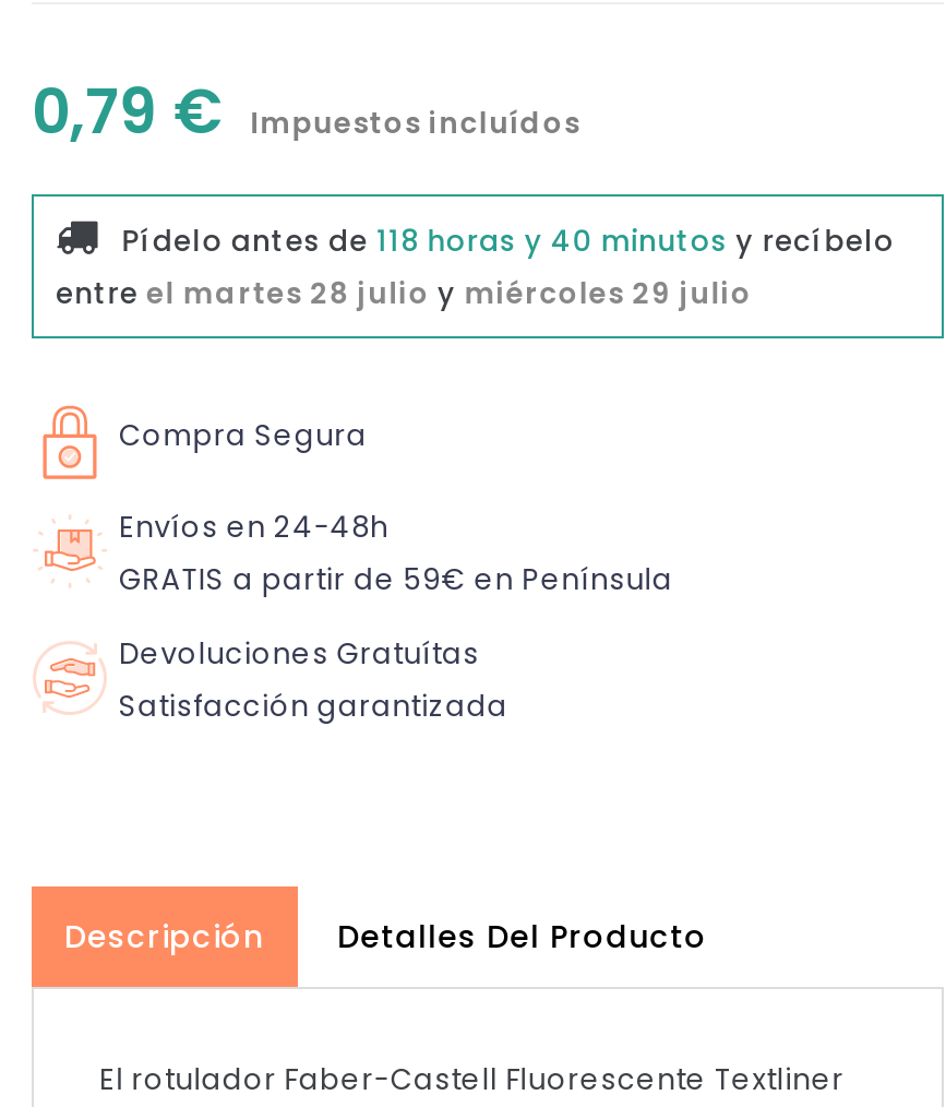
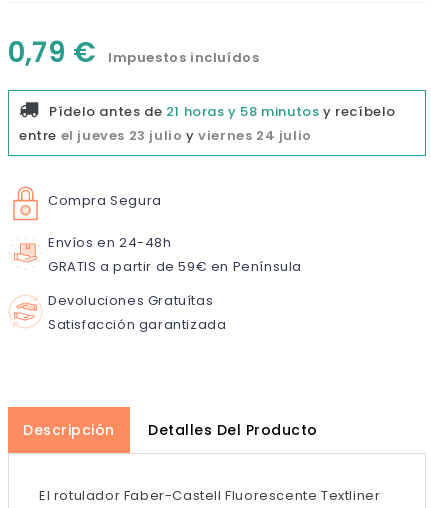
- Pídelo antes de 118 horas y 40 minutos y recíbelo
+ Pídelo antes de 21 horas y 58 minutos y recíbelo

- entre el martes 28 julio y miércoles 29 julio
+ entre el jueves 23 julio y viernes 24 julio
